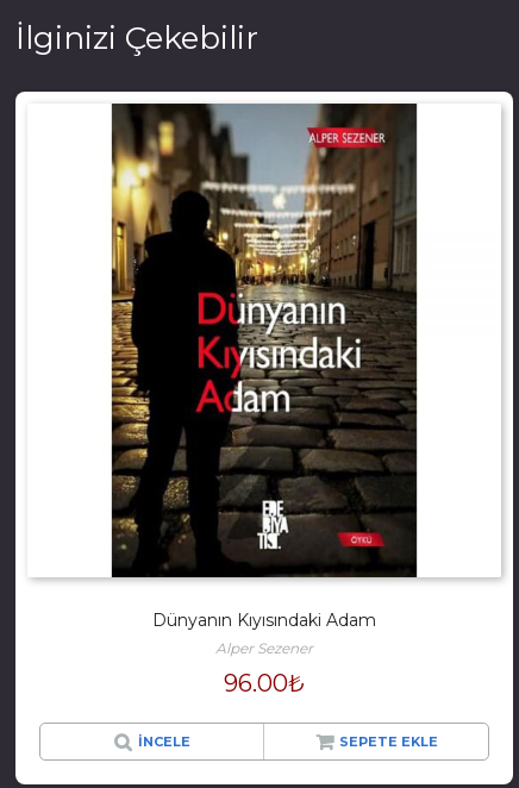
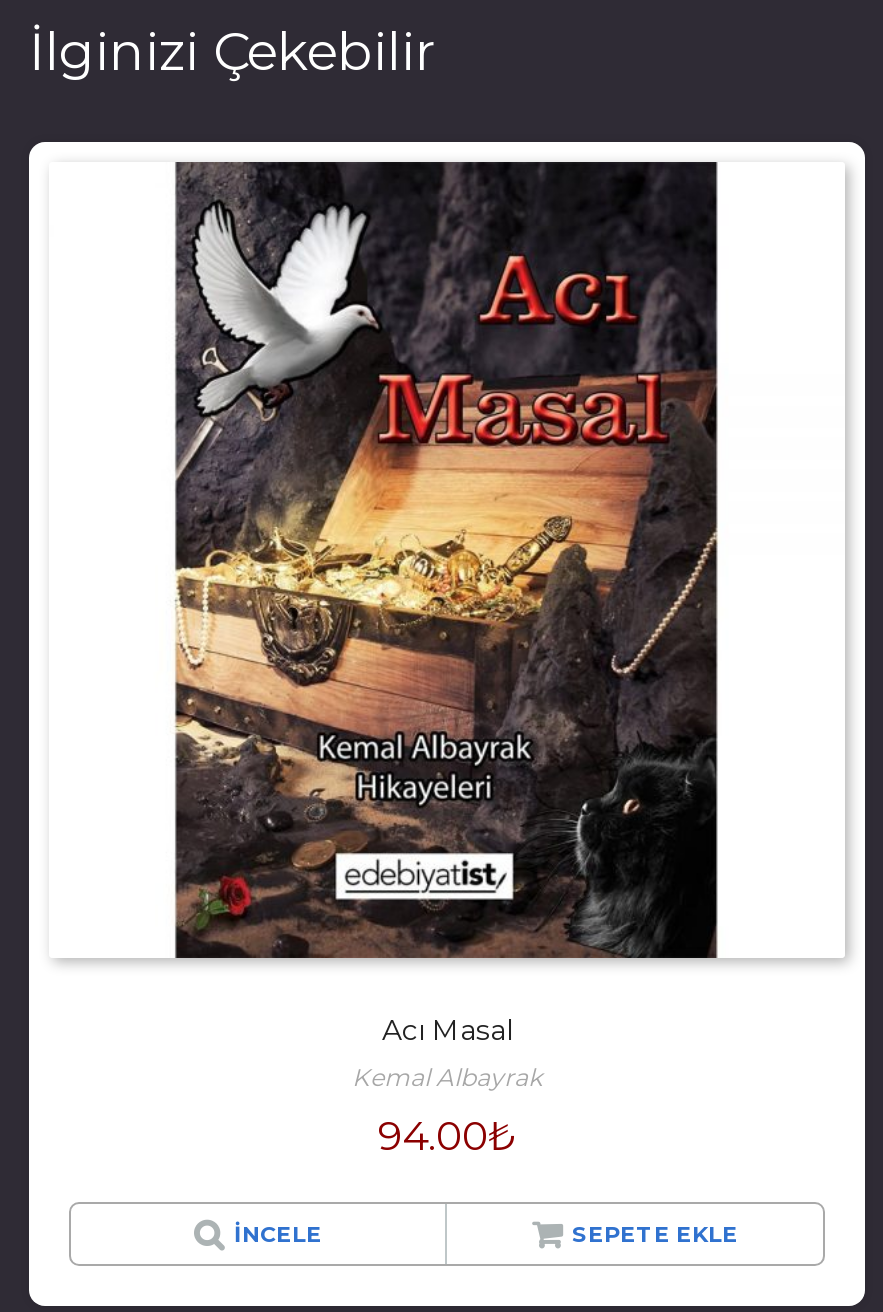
- [image]
- Dünyanın Kıyısındaki Adam
- Alper Sezener
- 96.00₺
+ [image]
+ Acı Masal
+ Kemal Albayrak
+ 94.00₺
